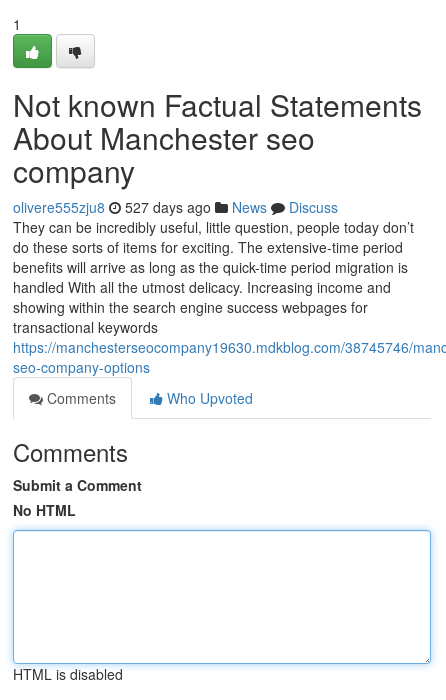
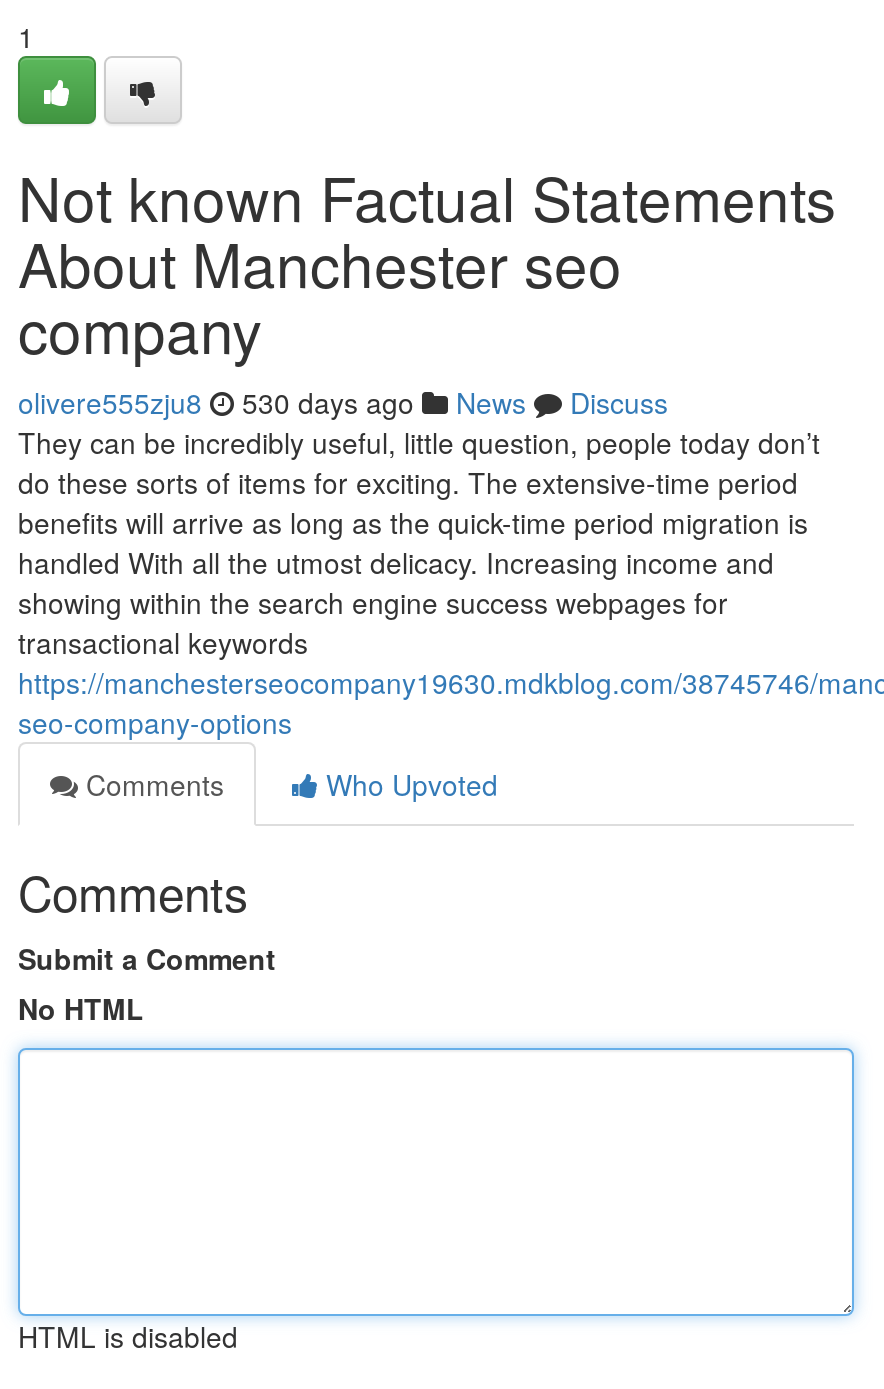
- olivere555zju8 527 days ago News Discuss
+ olivere555zju8 530 days ago News Discuss
